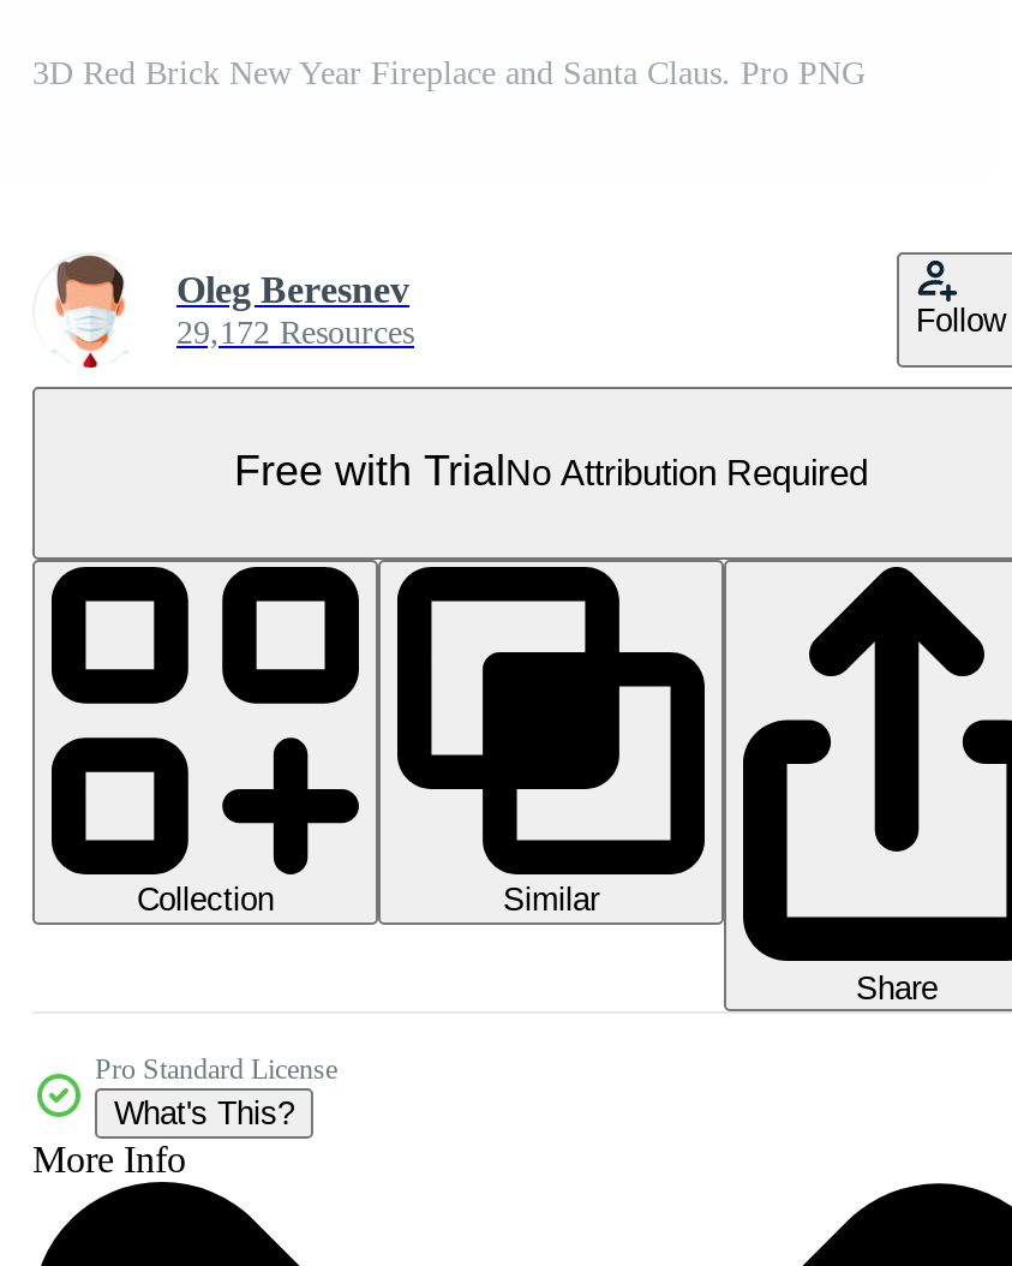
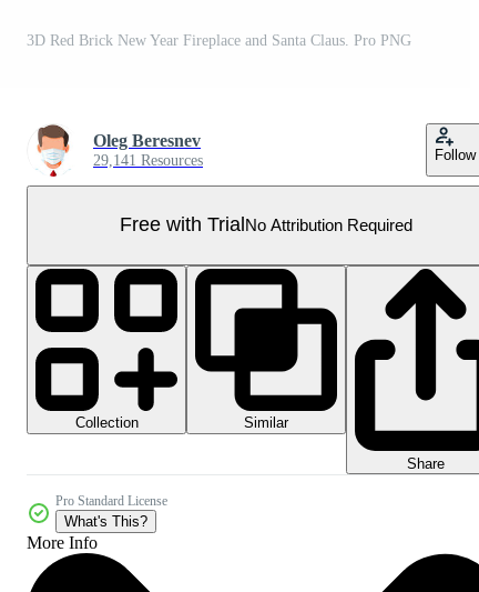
- 29,172 Resources
+ 29,141 Resources
